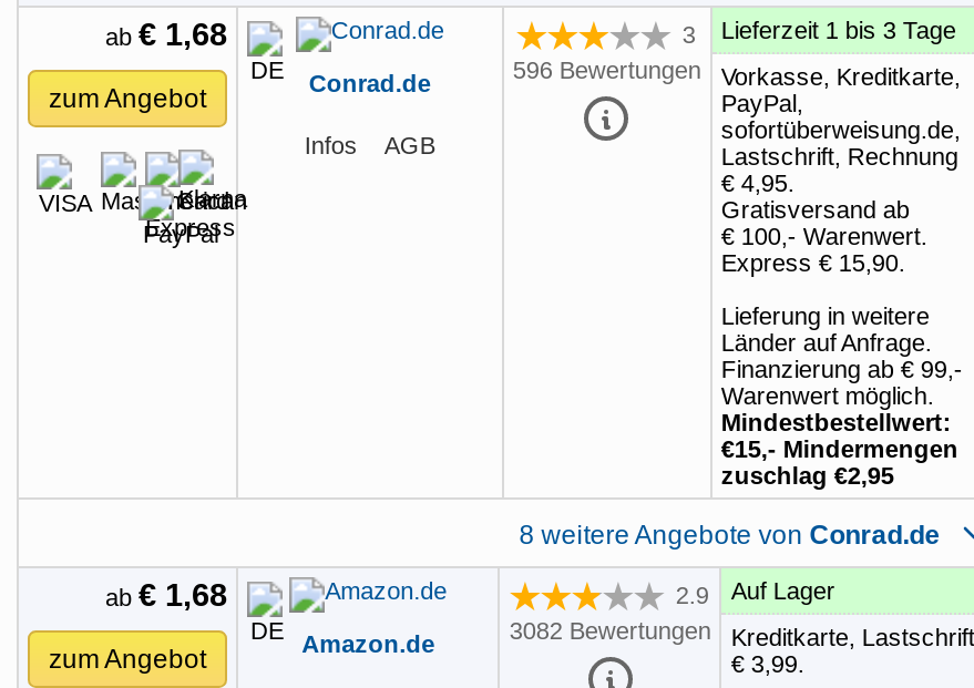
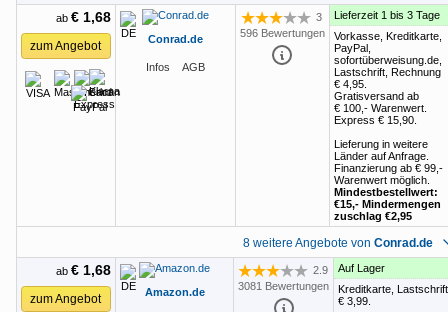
- 3082 Bewertungen Kreditkarte, Lastschrift
+ 3081 Bewertungen Kreditkarte, Lastschrift
